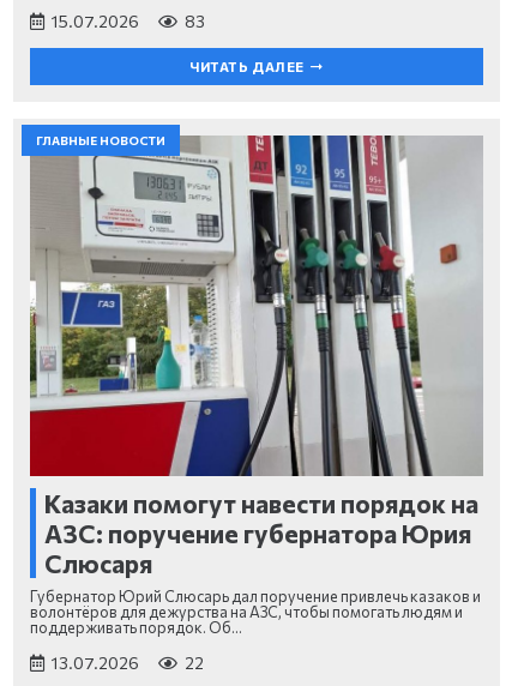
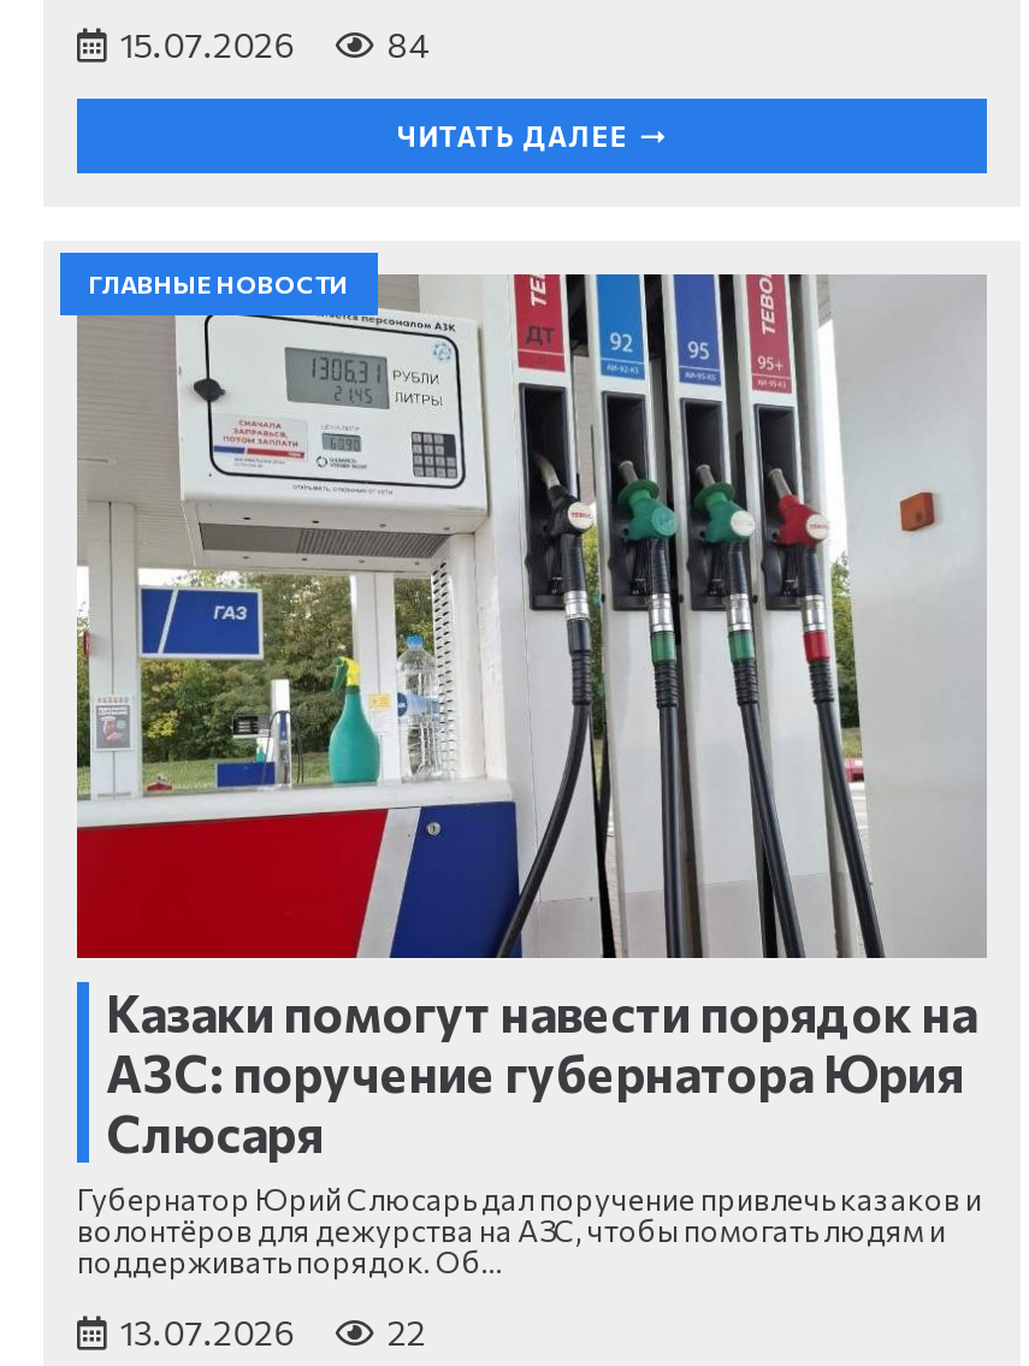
- 83
+ 84
